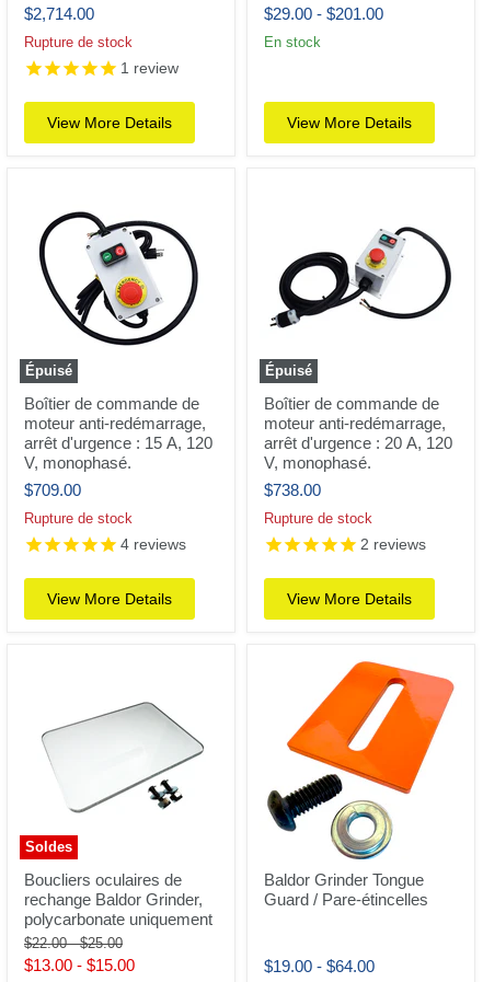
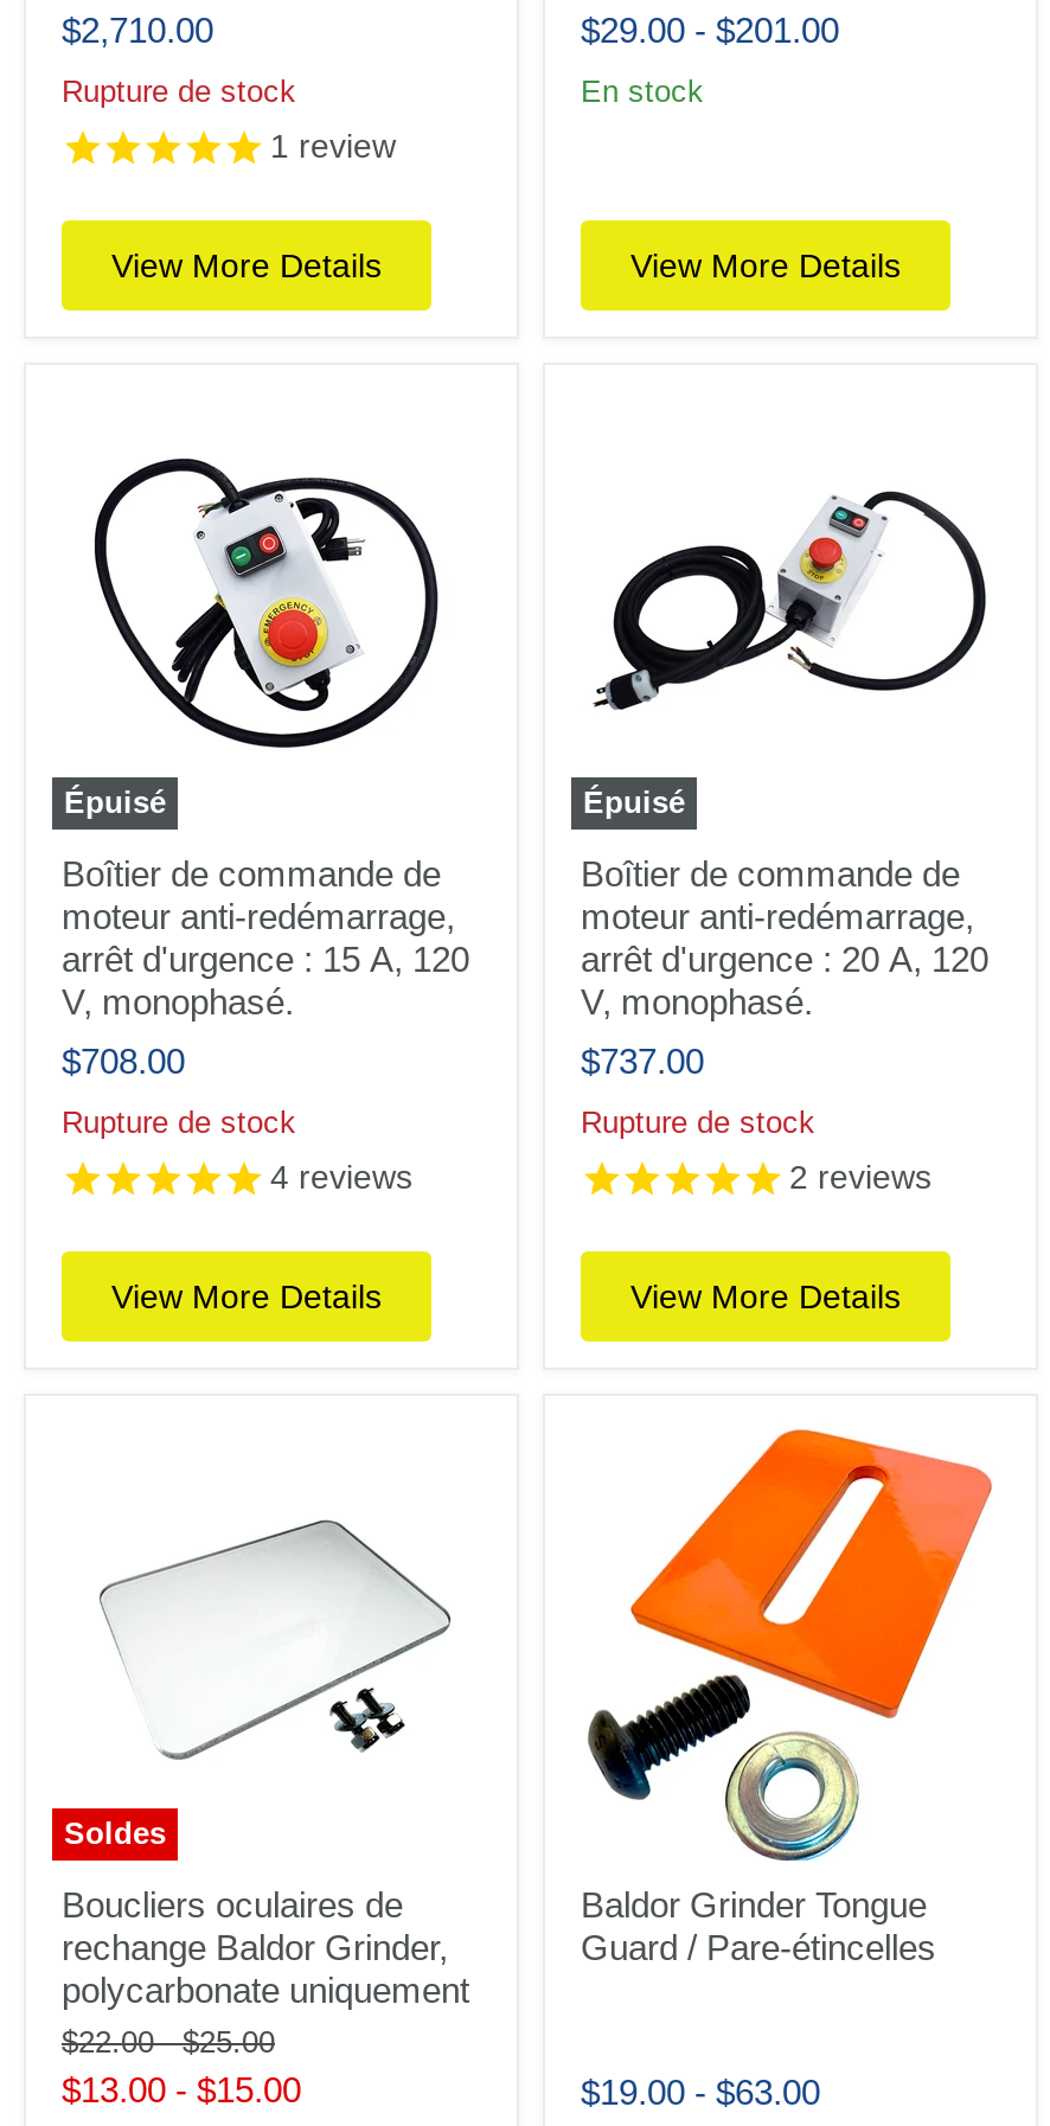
- $2,714.00
+ $2,710.00

- $709.00
+ $708.00

- $738.00
+ $737.00

- $19.00 - $64.00
+ $19.00 - $63.00
